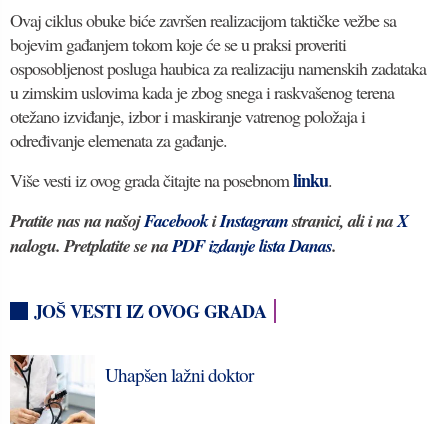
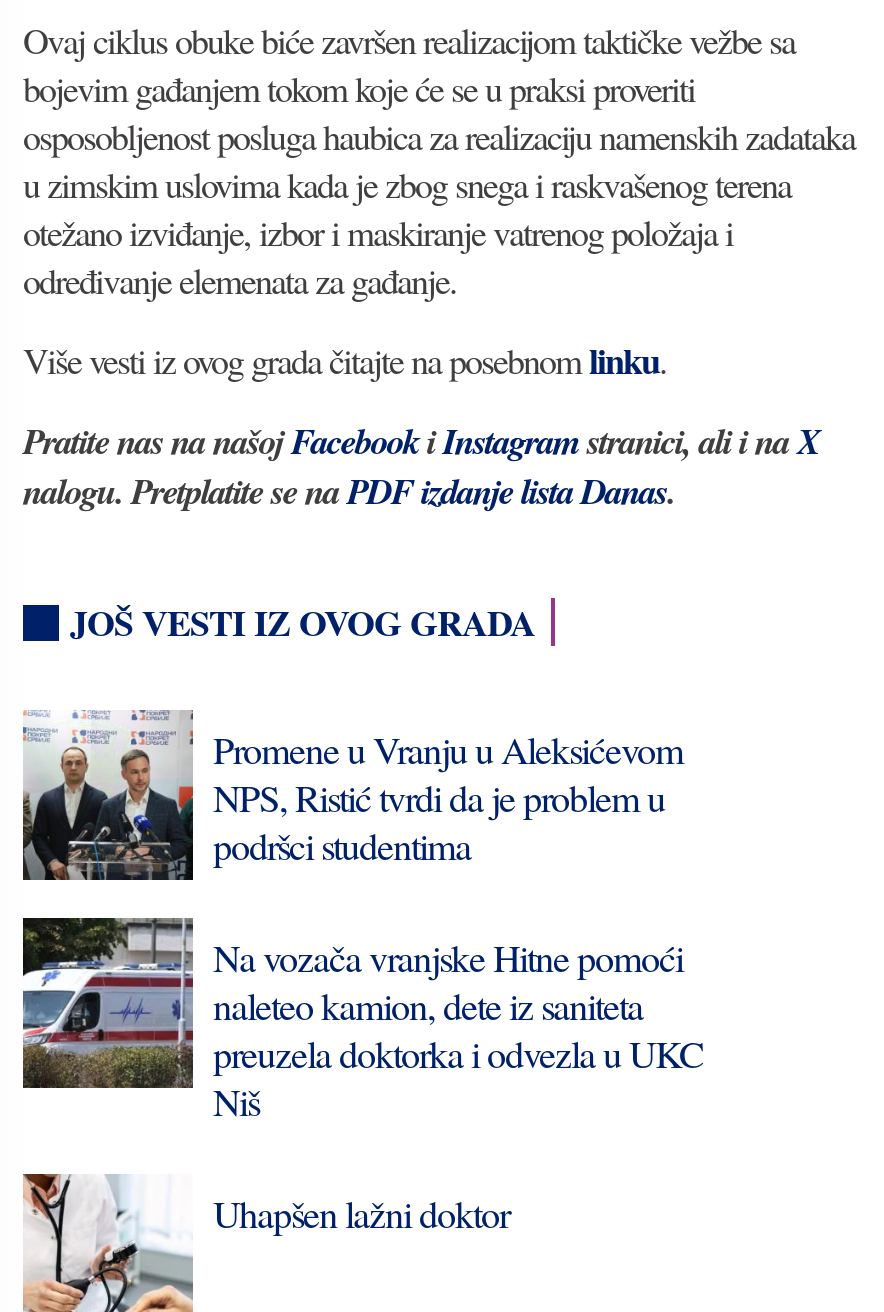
+ [image]
+ Promene u Vranju u Aleksićevom
+ NPS, Ristić tvrdi da je problem u
+ podršci studentima
+ Na vozača vranjske Hitne pomoći
+ naleteo kamion, dete iz saniteta
+ preuzela doktorka i odvezla u UKC
+ Niš

+ [image]
